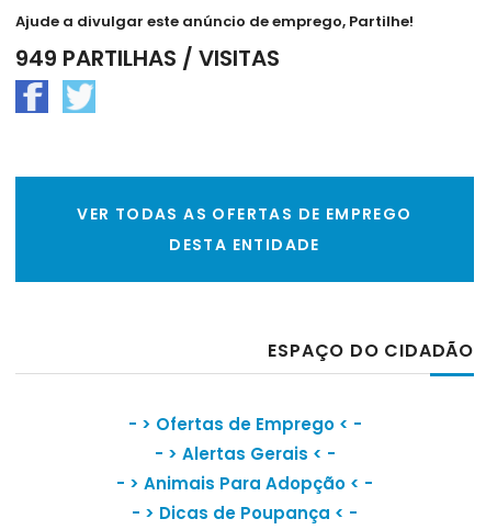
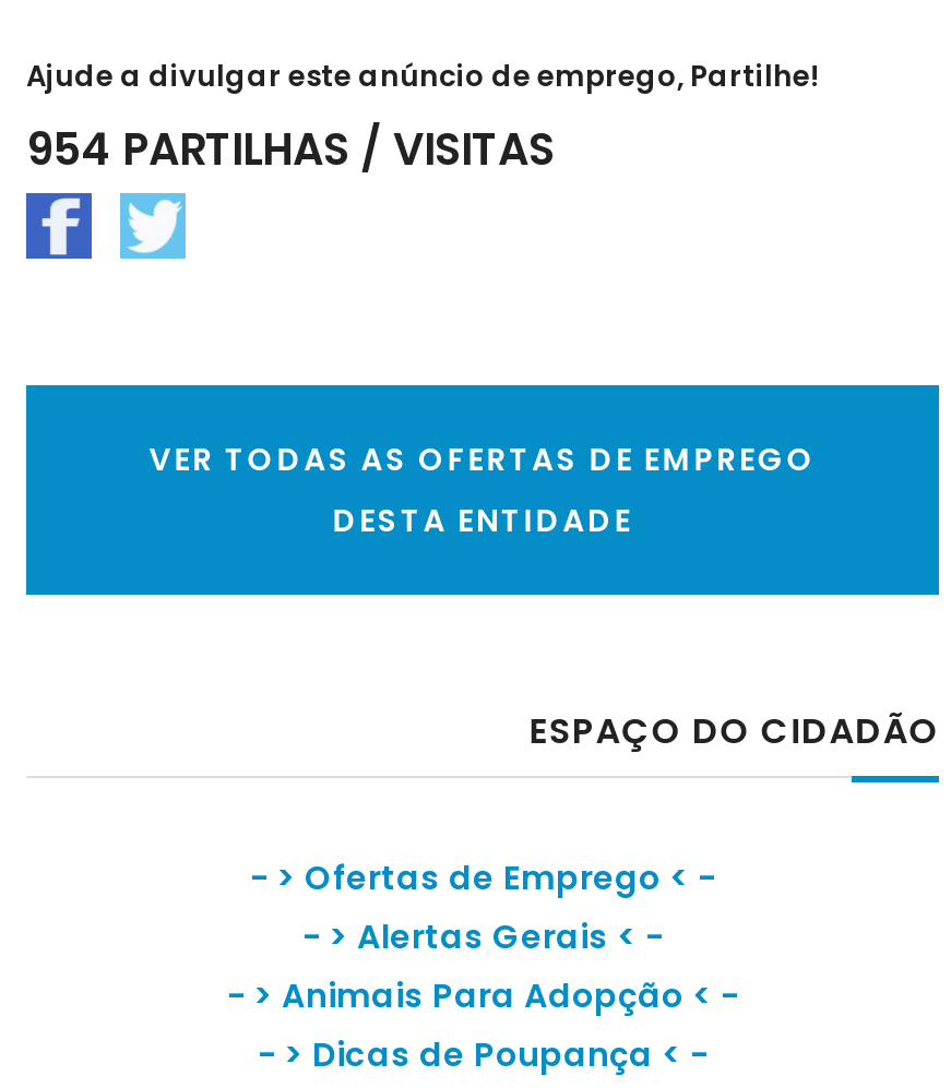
- 949 PARTILHAS / VISITAS
+ 954 PARTILHAS / VISITAS
